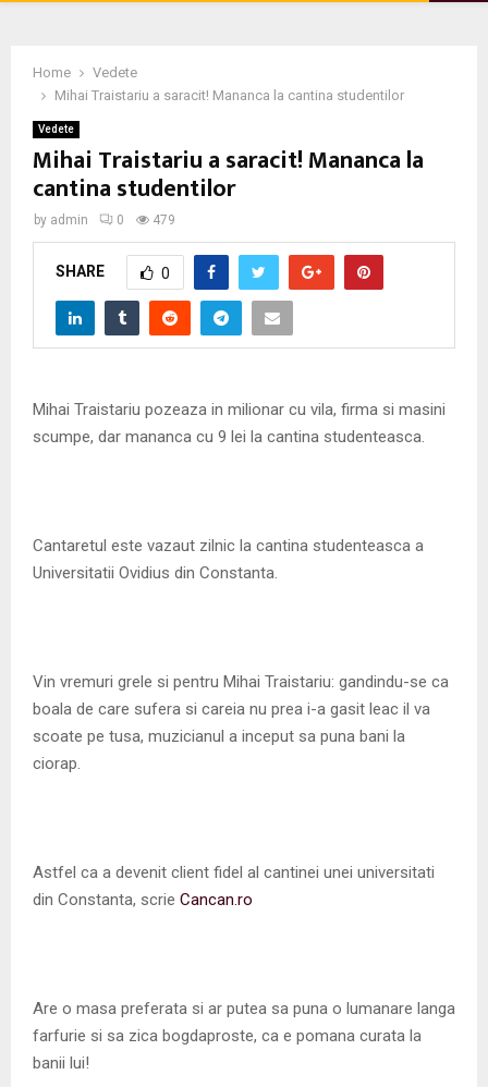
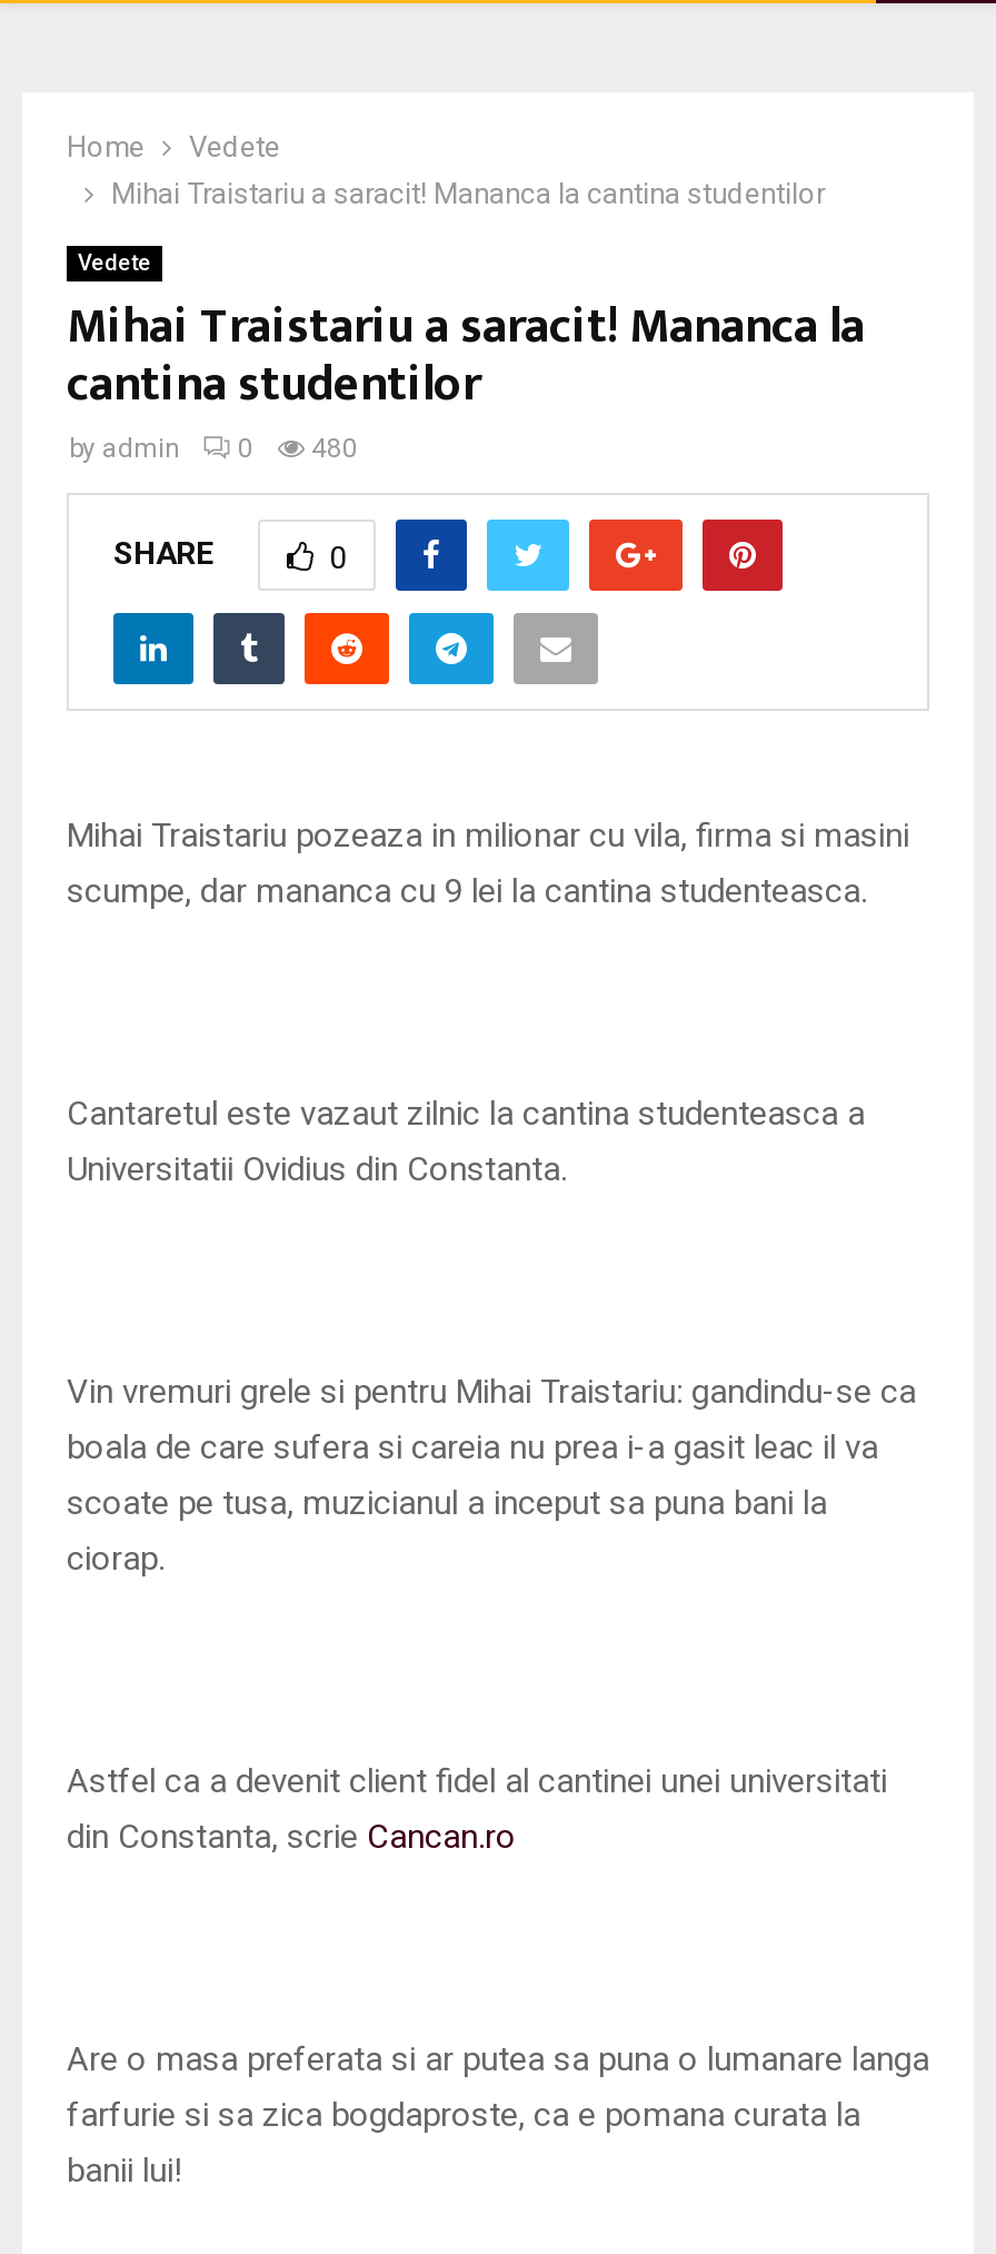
- 479
+ 480
